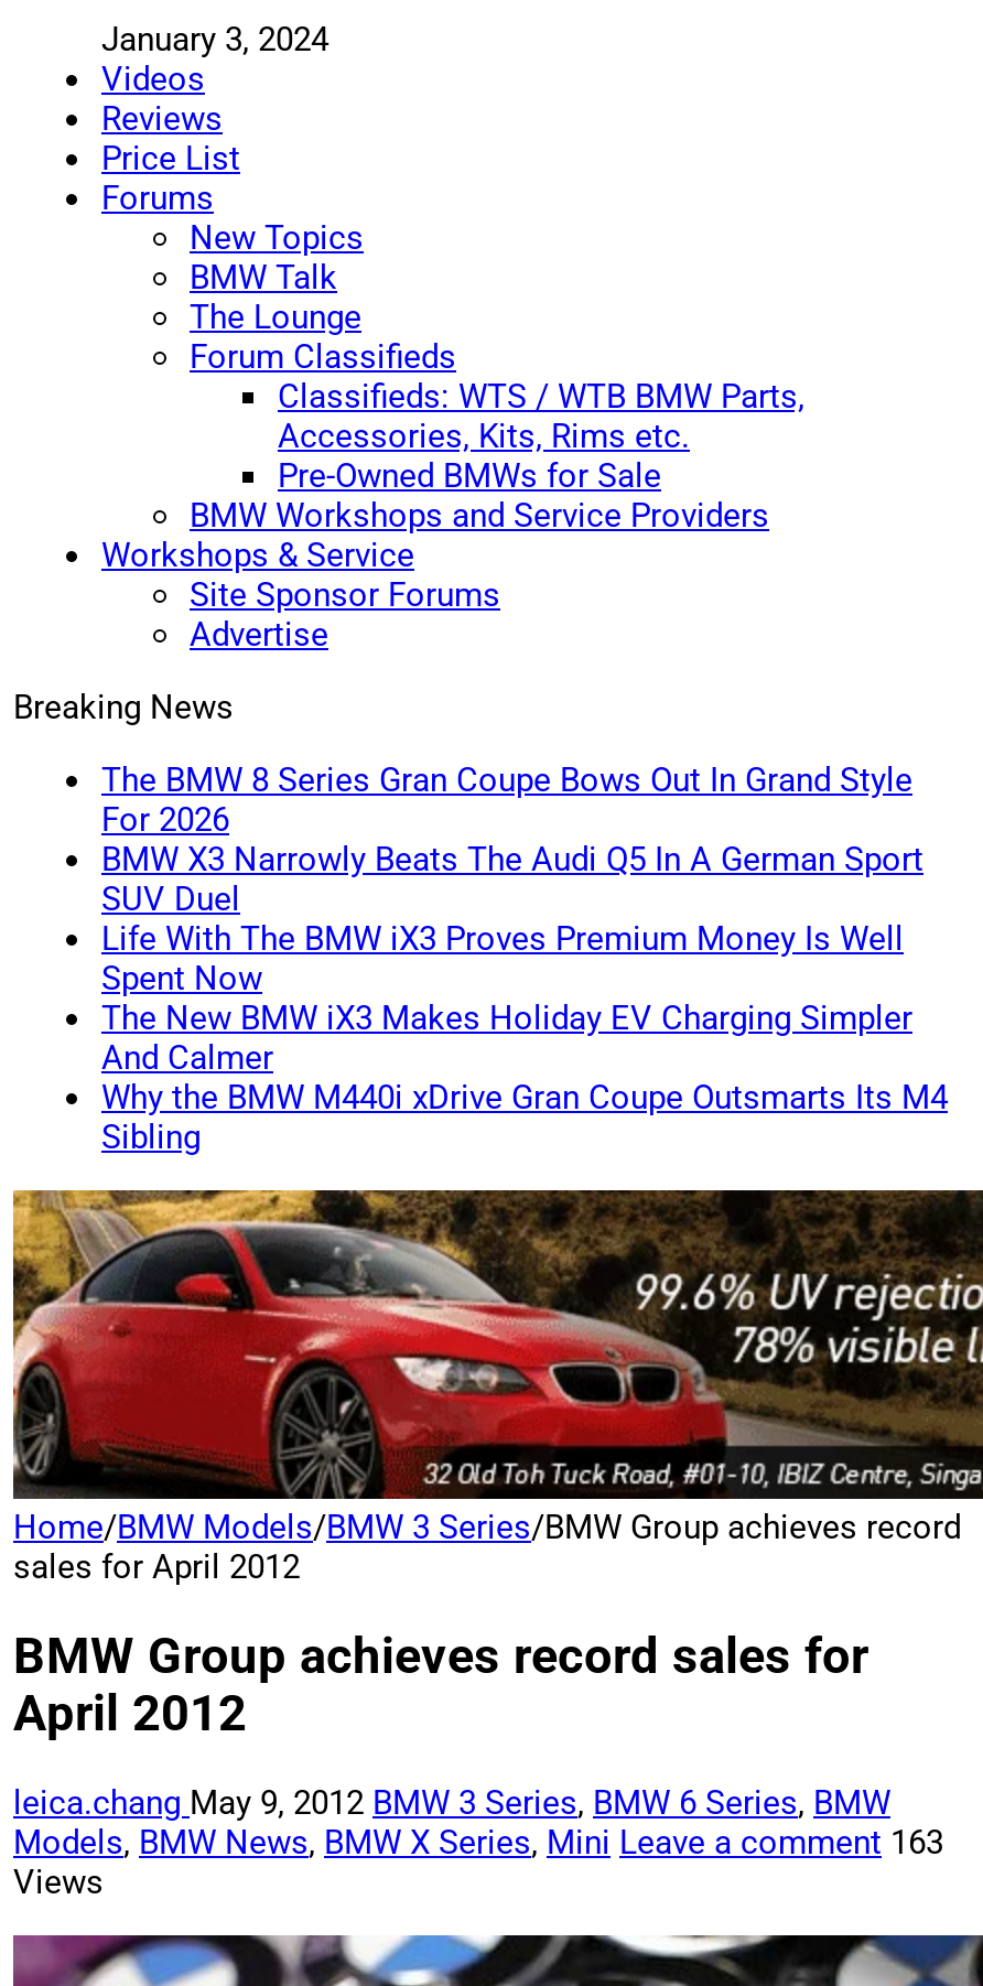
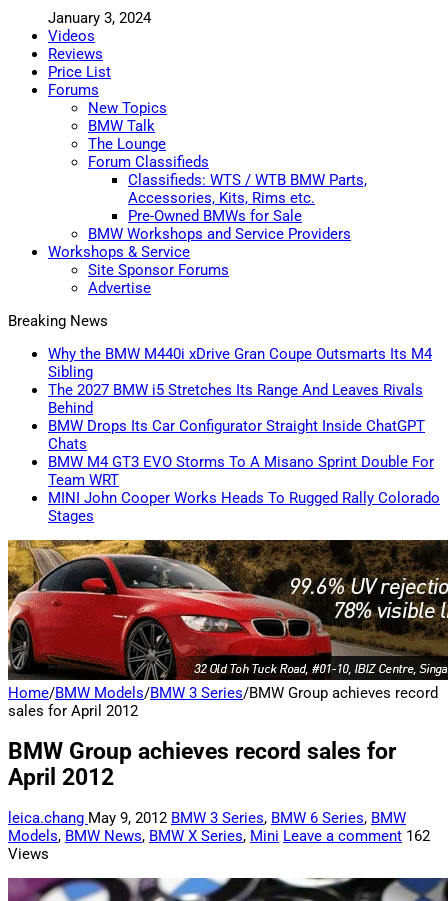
- The BMW 8 Series Gran Coupe Bows Out In Grand Style
- For 2026
- BMW X3 Narrowly Beats The Audi Q5 In A German Sport
- SUV Duel
- Life With The BMW iX3 Proves Premium Money Is Well
- Spent Now
- The New BMW iX3 Makes Holiday EV Charging Simpler
- And Calmer

moved up: Why the BMW M440i xDrive Gran Coupe Outsmarts Its M4 | Sibling

+ The 2027 BMW i5 Stretches Its Range And Leaves Rivals
+ Behind
+ BMW Drops Its Car Configurator Straight Inside ChatGPT
+ Chats
+ BMW M4 GT3 EVO Storms To A Misano Sprint Double For
+ Team WRT
+ MINI John Cooper Works Heads To Rugged Rally Colorado
+ Stages

- Models, BMW News, BMW X Series, Mini Leave a comment 163
+ Models, BMW News, BMW X Series, Mini Leave a comment 162
